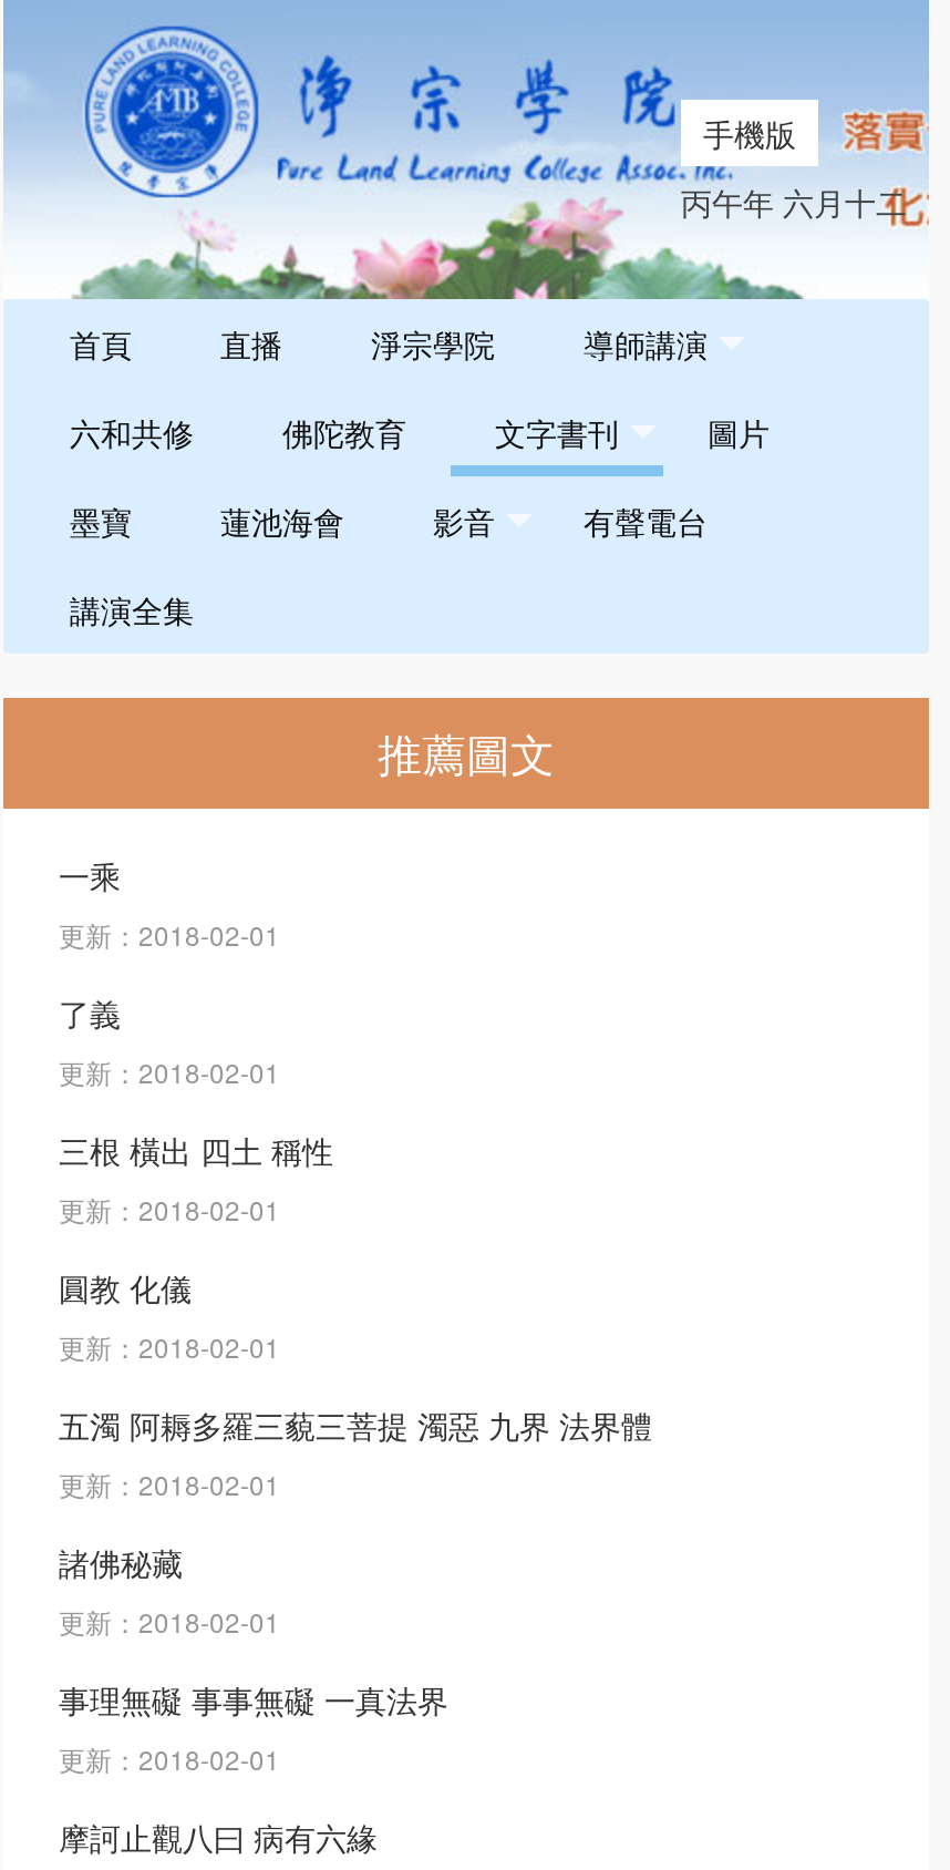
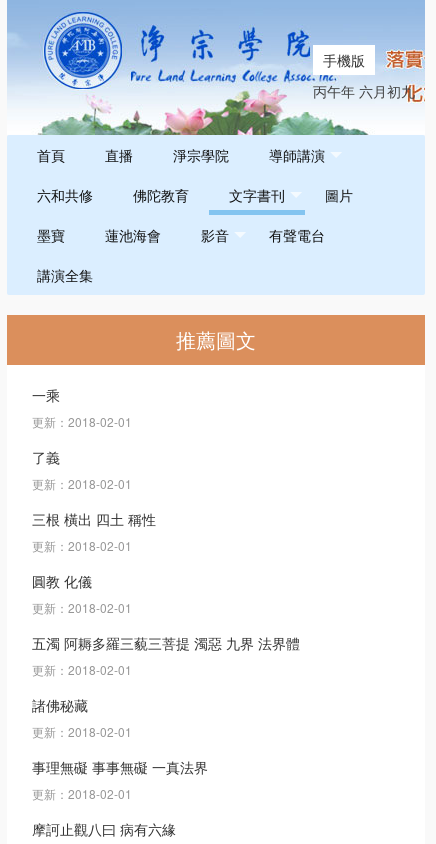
- 丙午年 六月十二
+ 丙午年 六月初九
